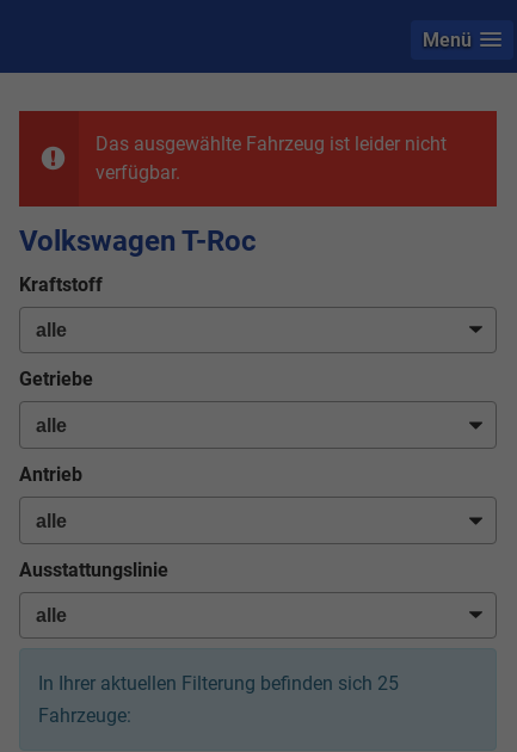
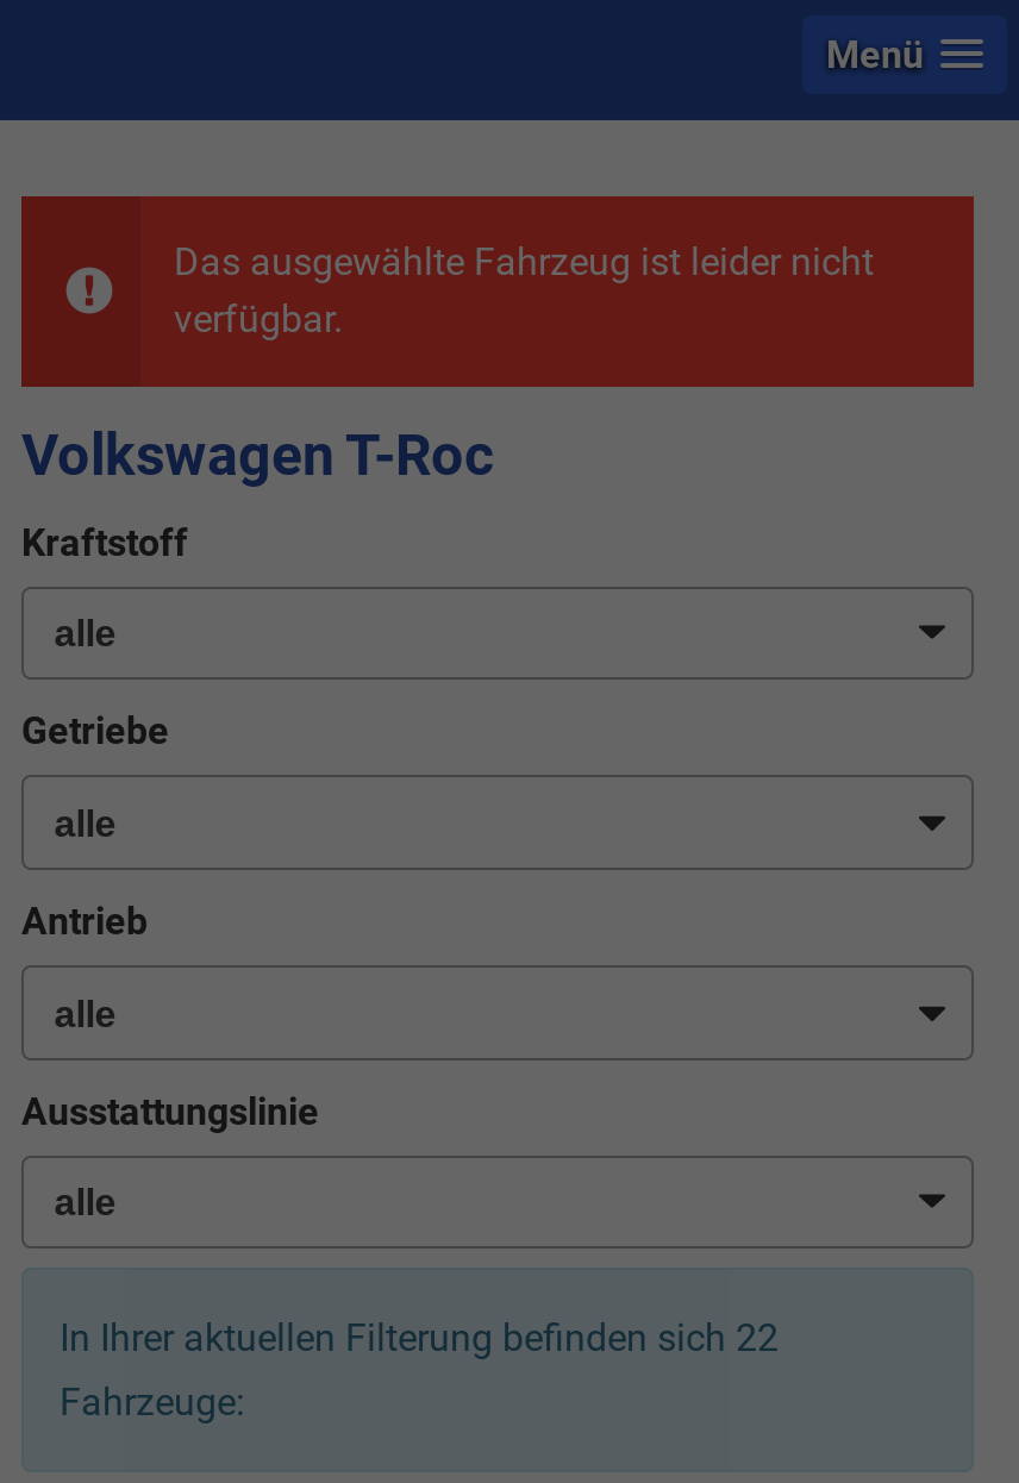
- In Ihrer aktuellen Filterung befinden sich 25
+ In Ihrer aktuellen Filterung befinden sich 22
